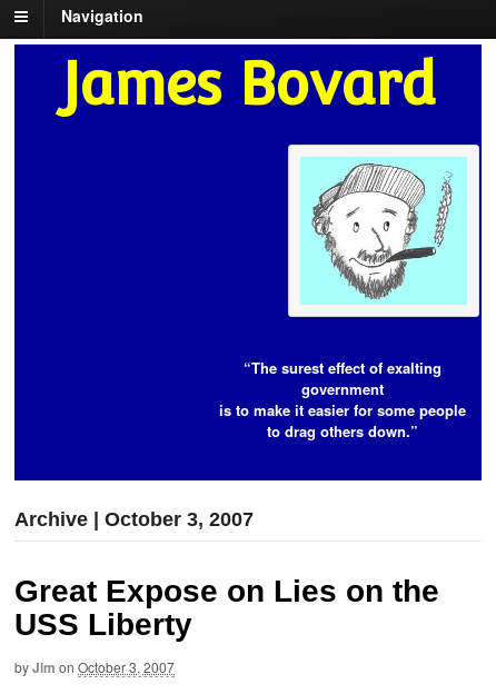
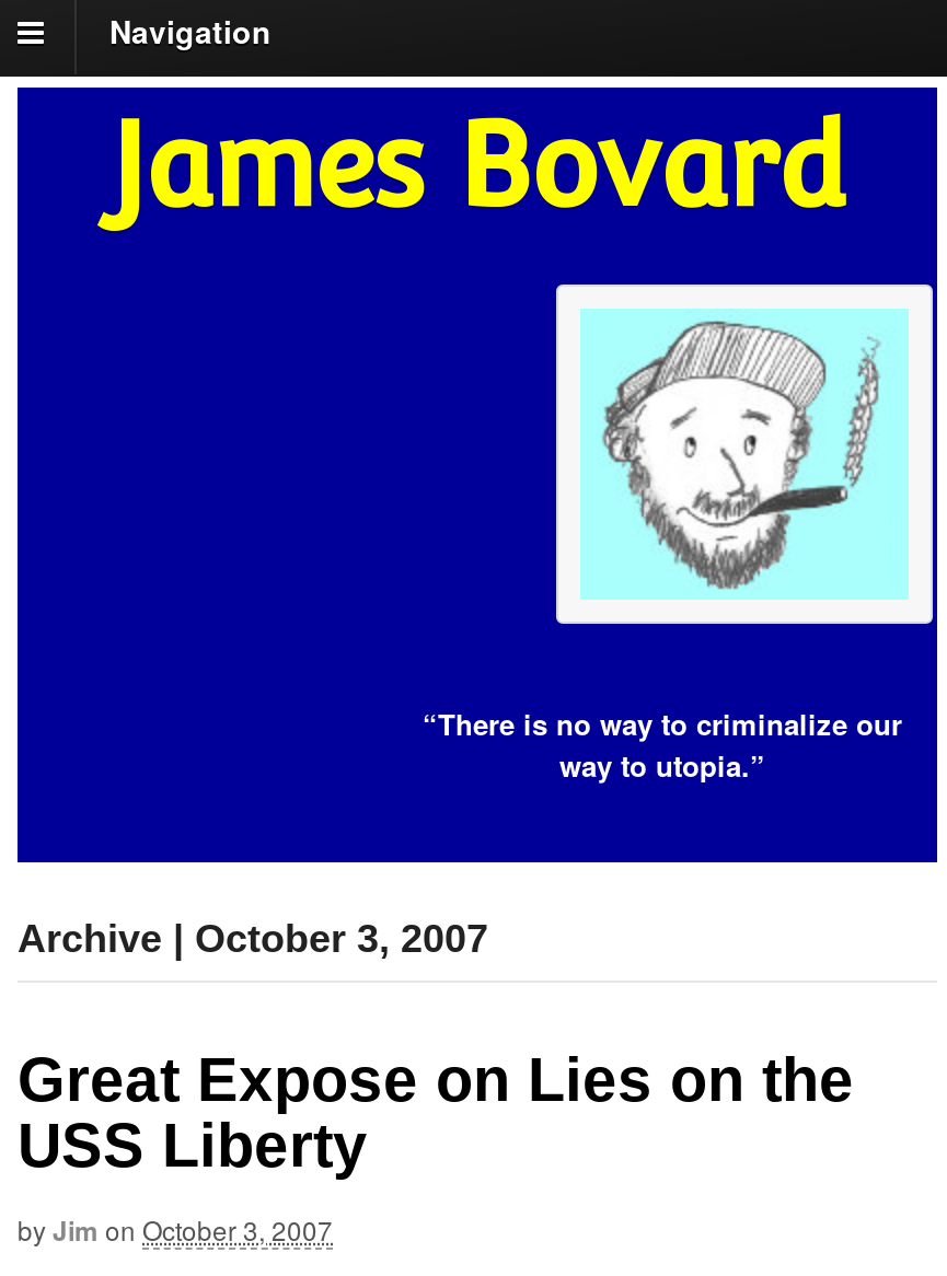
- “The surest effect of exalting
- government
- is to make it easier for some people
- to drag others down.”
+ “There is no way to criminalize our
+ way to utopia.”
